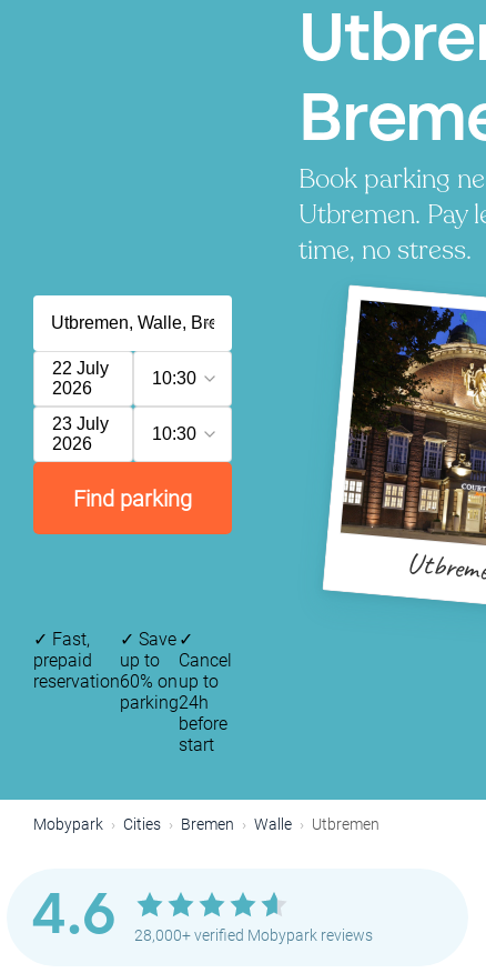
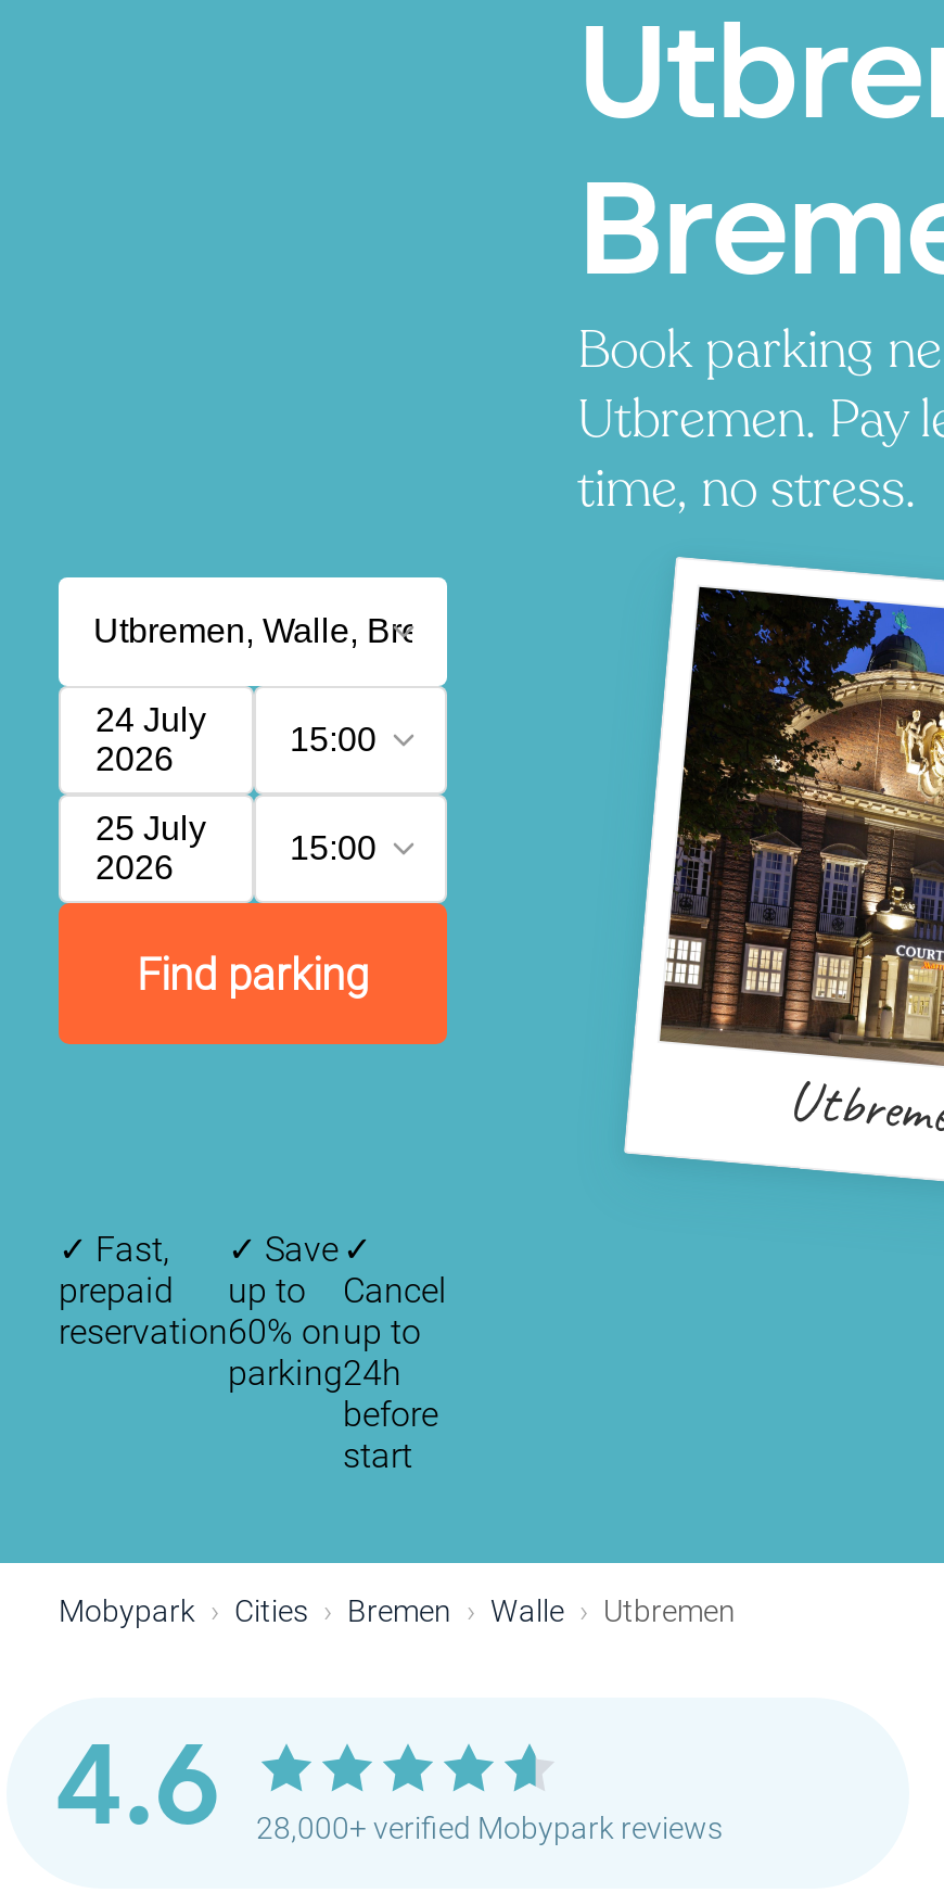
- 22 July
+ 24 July

- 10:30
+ 15:00

- 23 July
+ 25 July

- 10:30
+ 15:00
